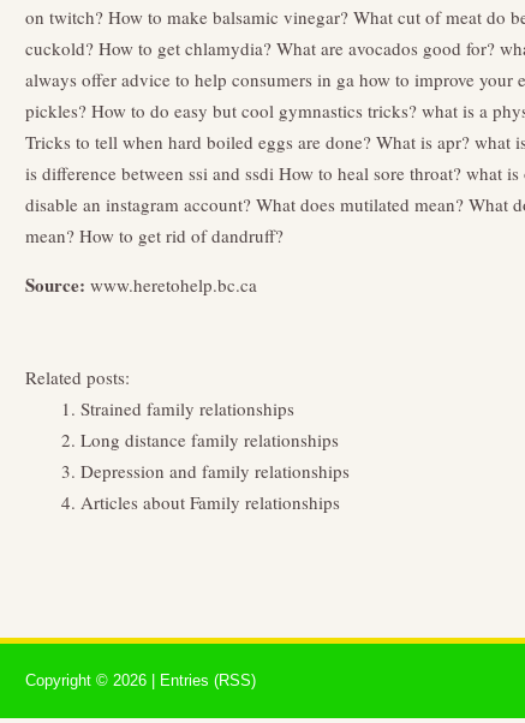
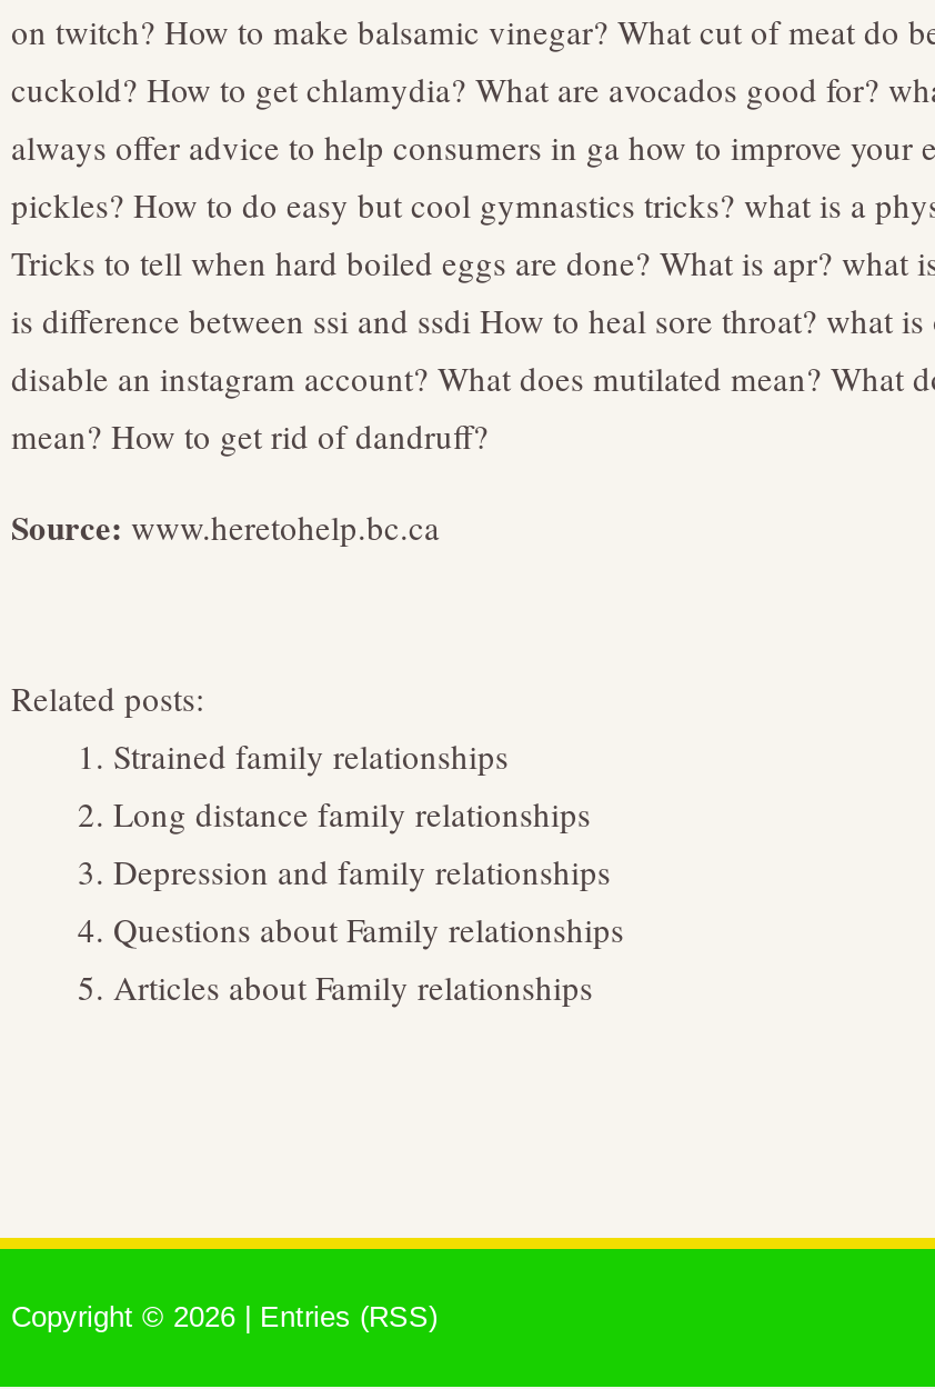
+ Questions about Family relationships
